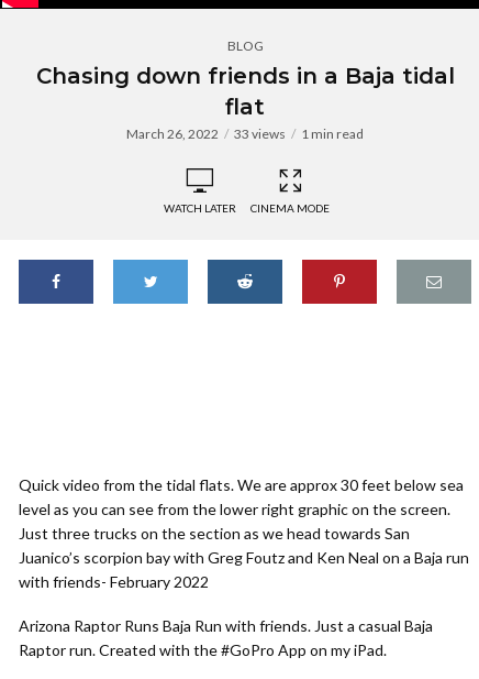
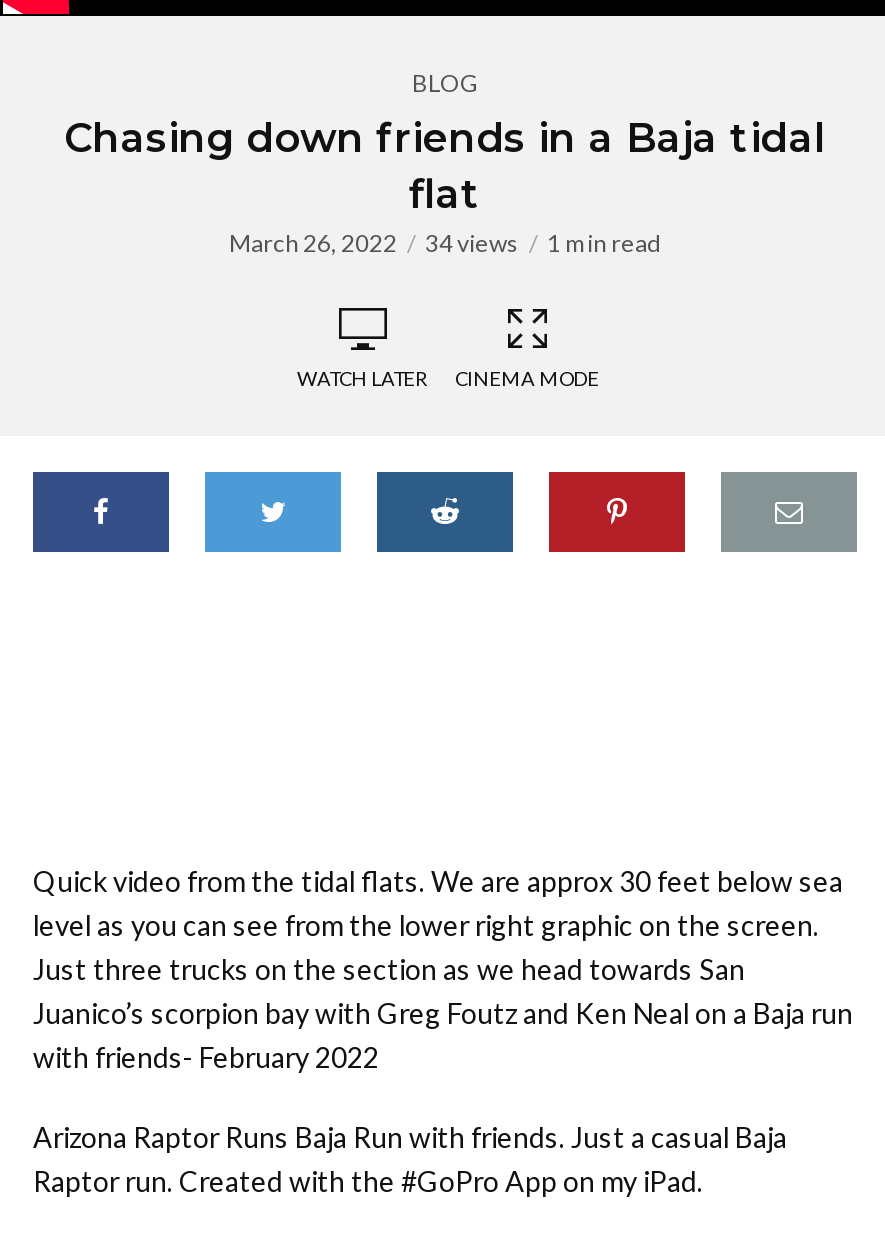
- March 26, 2022 33 views 1 min read
+ March 26, 2022 34 views 1 min read
